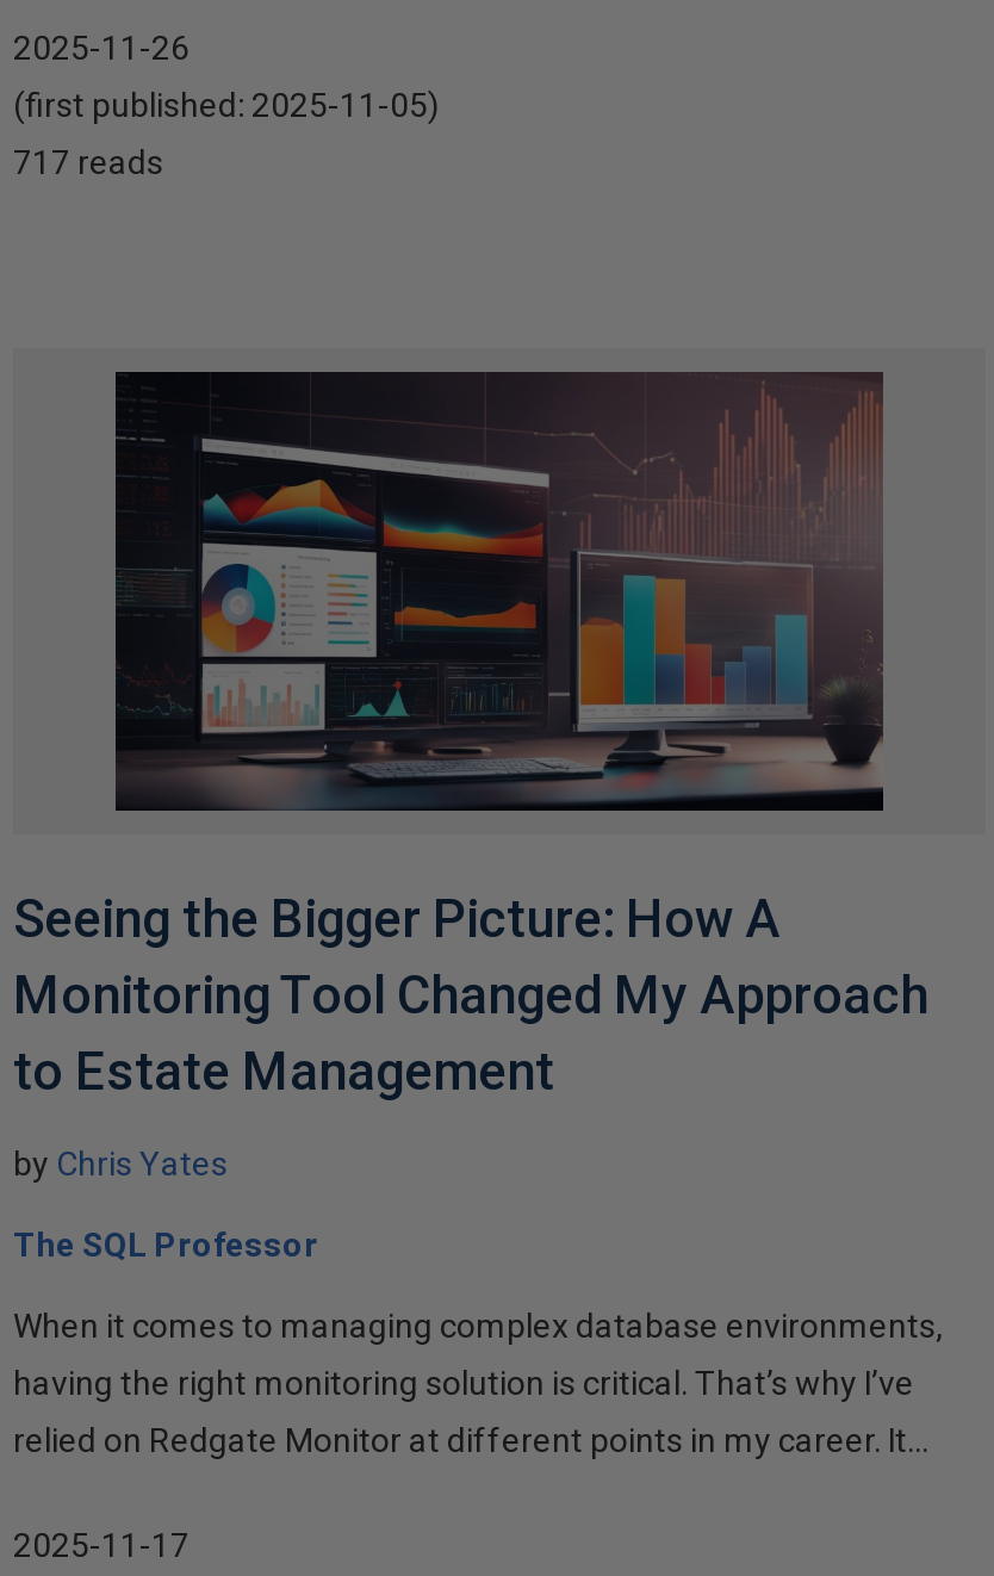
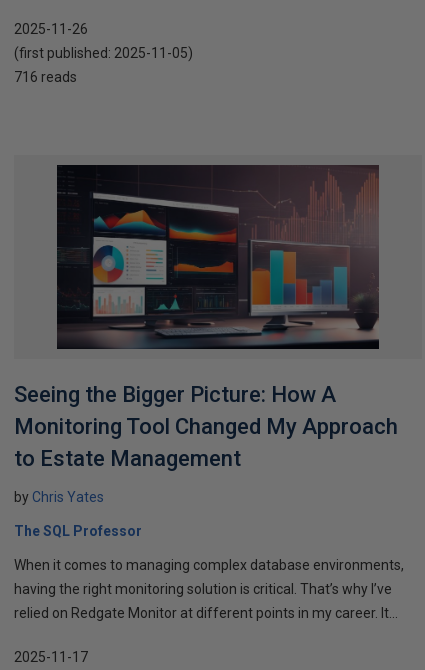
- 717 reads
+ 716 reads
